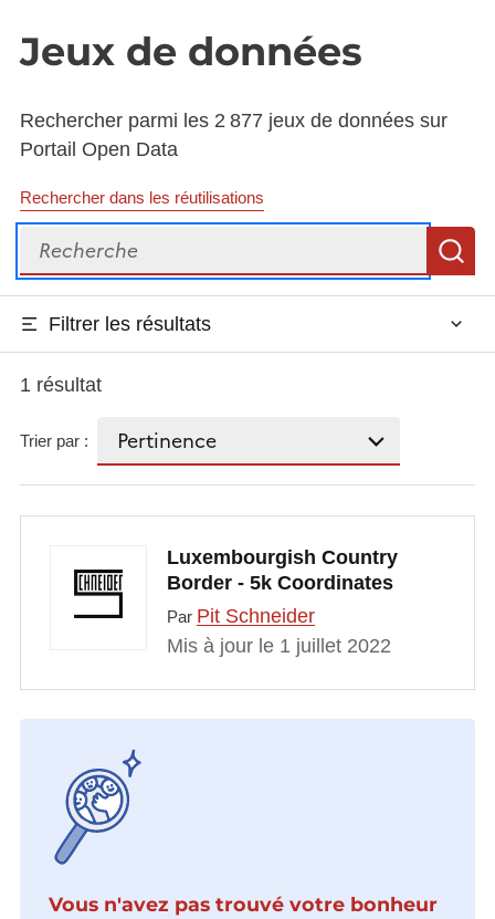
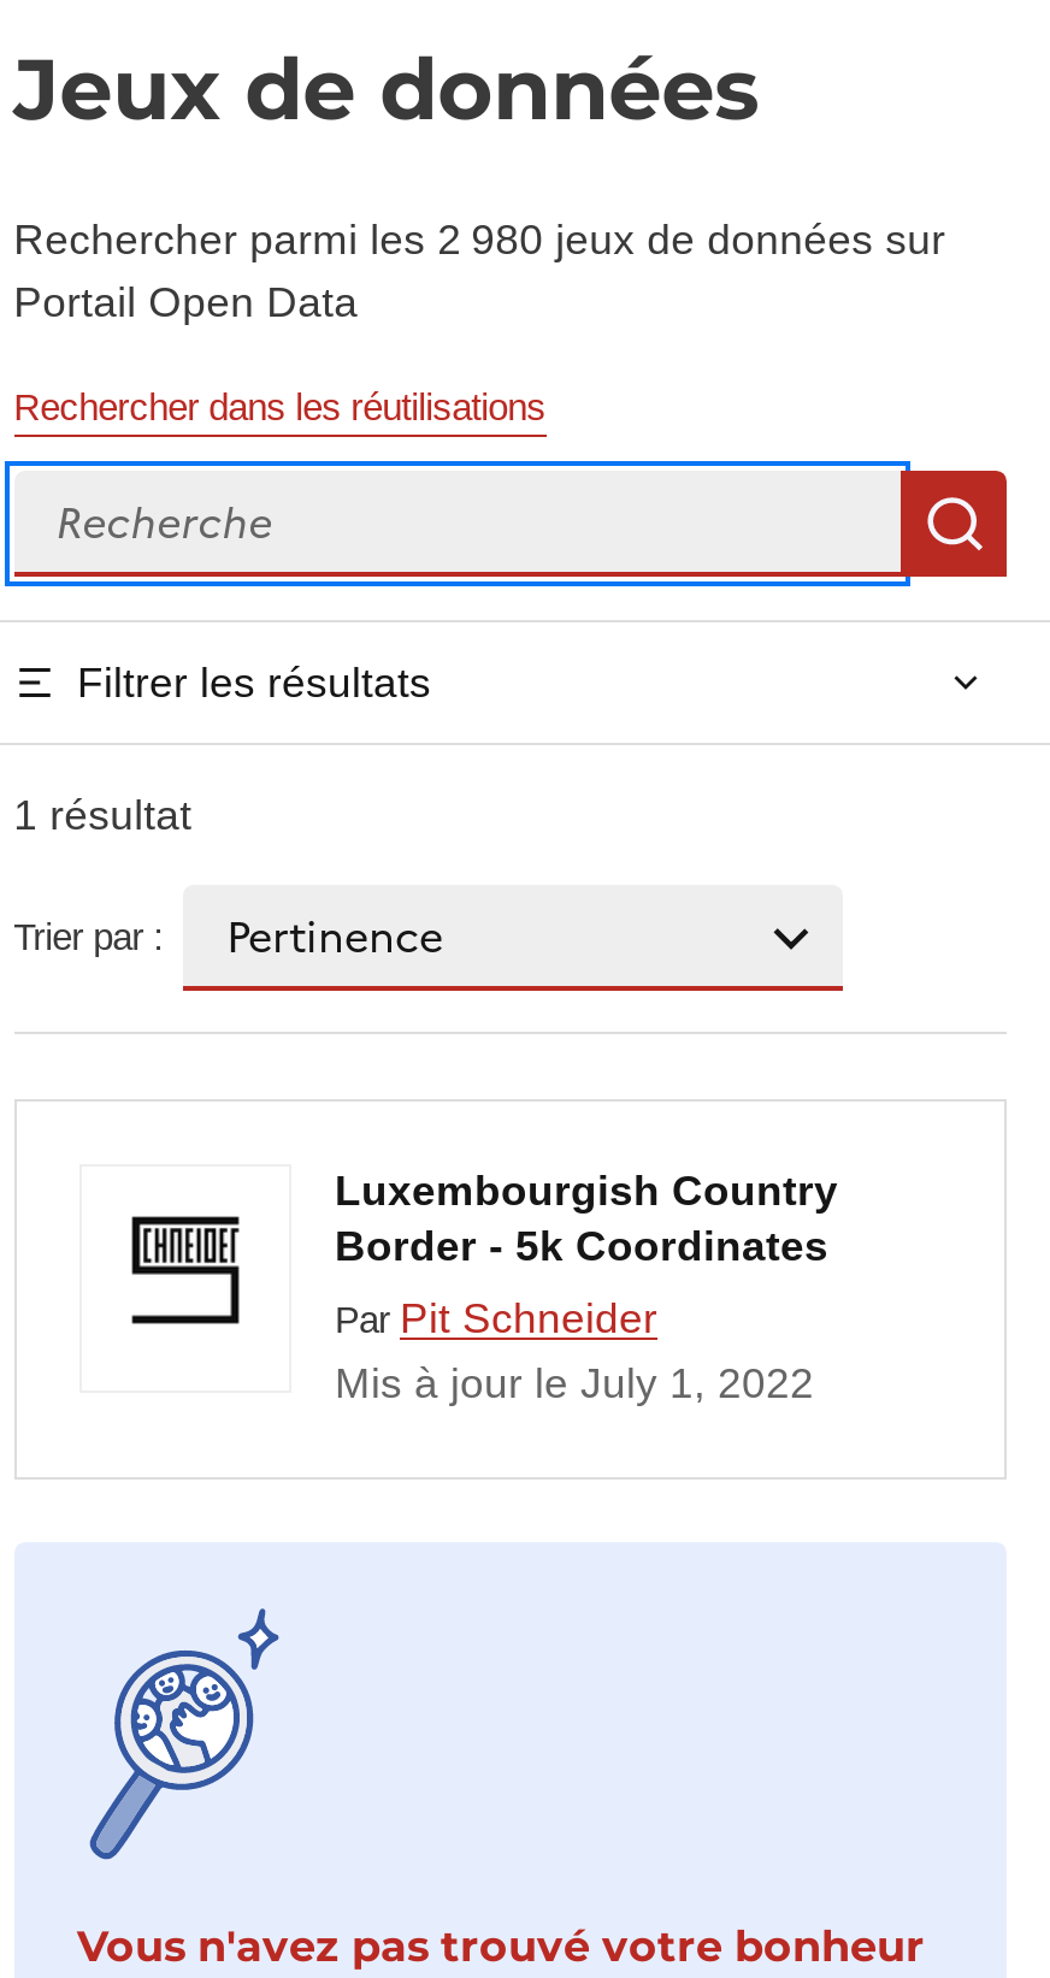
- Rechercher parmi les 2 877 jeux de données sur
+ Rechercher parmi les 2 980 jeux de données sur

- Mis à jour le 1 juillet 2022
+ Mis à jour le July 1, 2022
